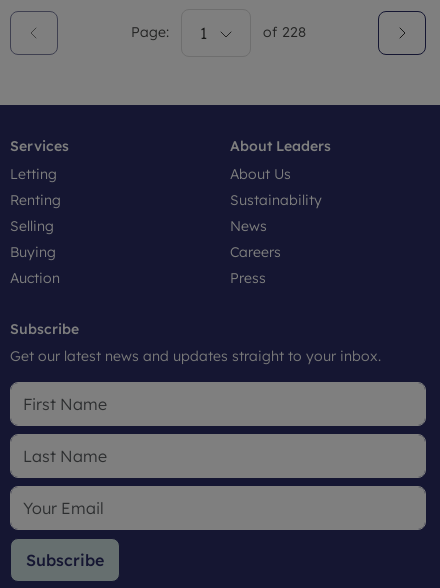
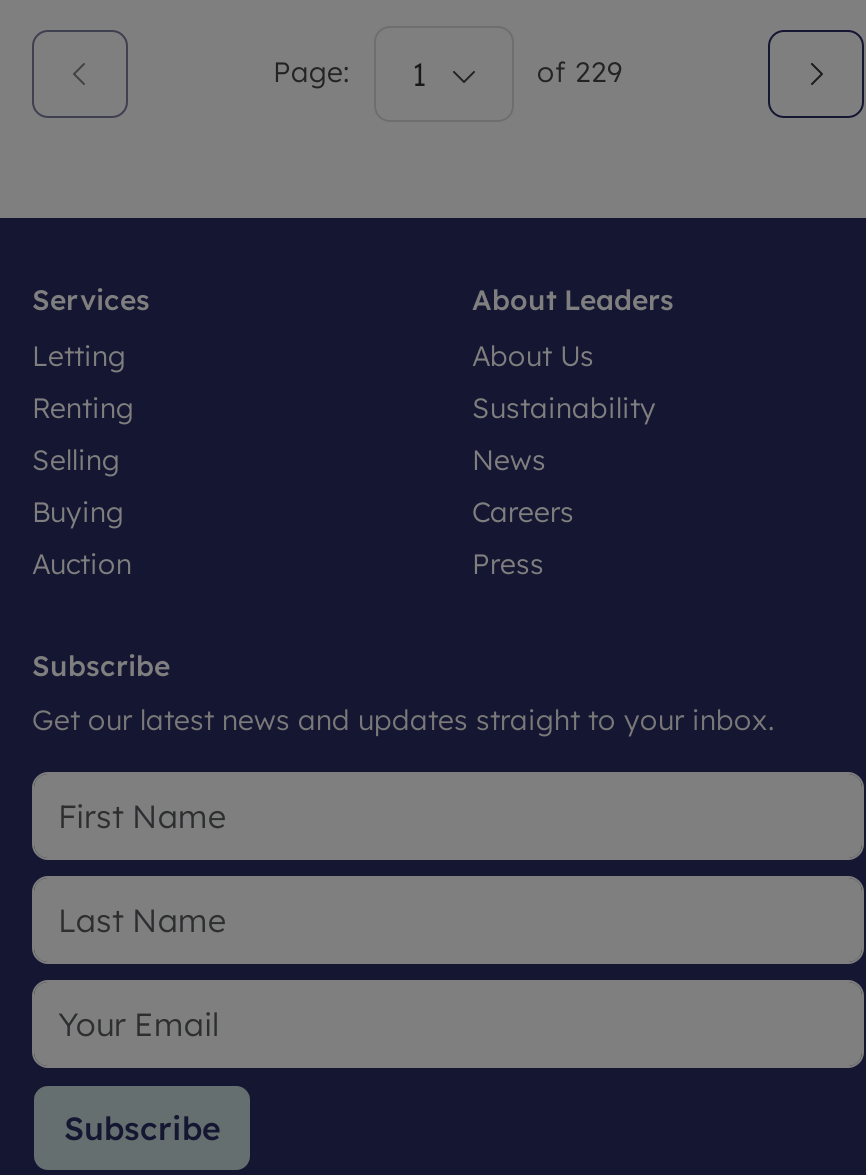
- of 228
+ of 229
